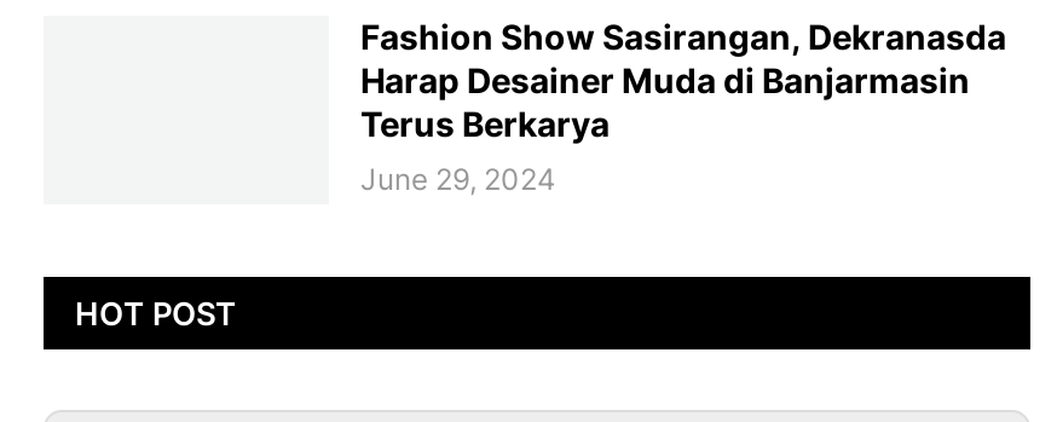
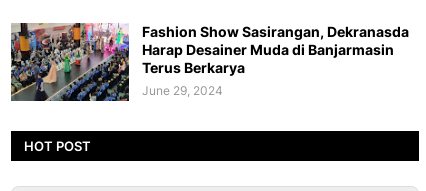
+ [image]
